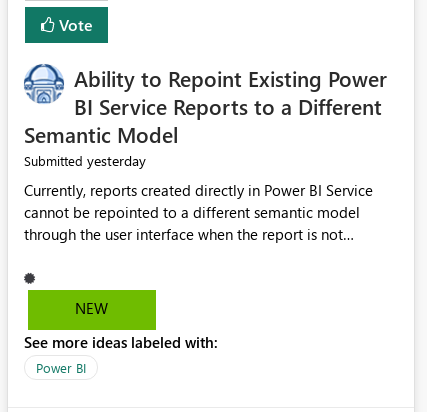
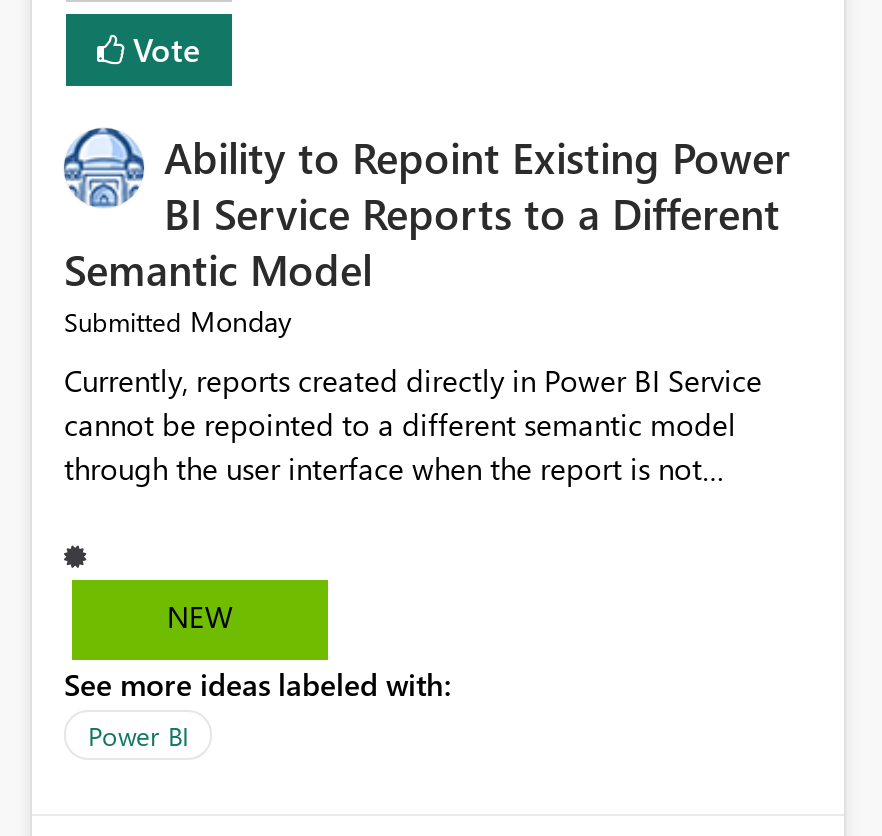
- Submitted yesterday
+ Submitted Monday
